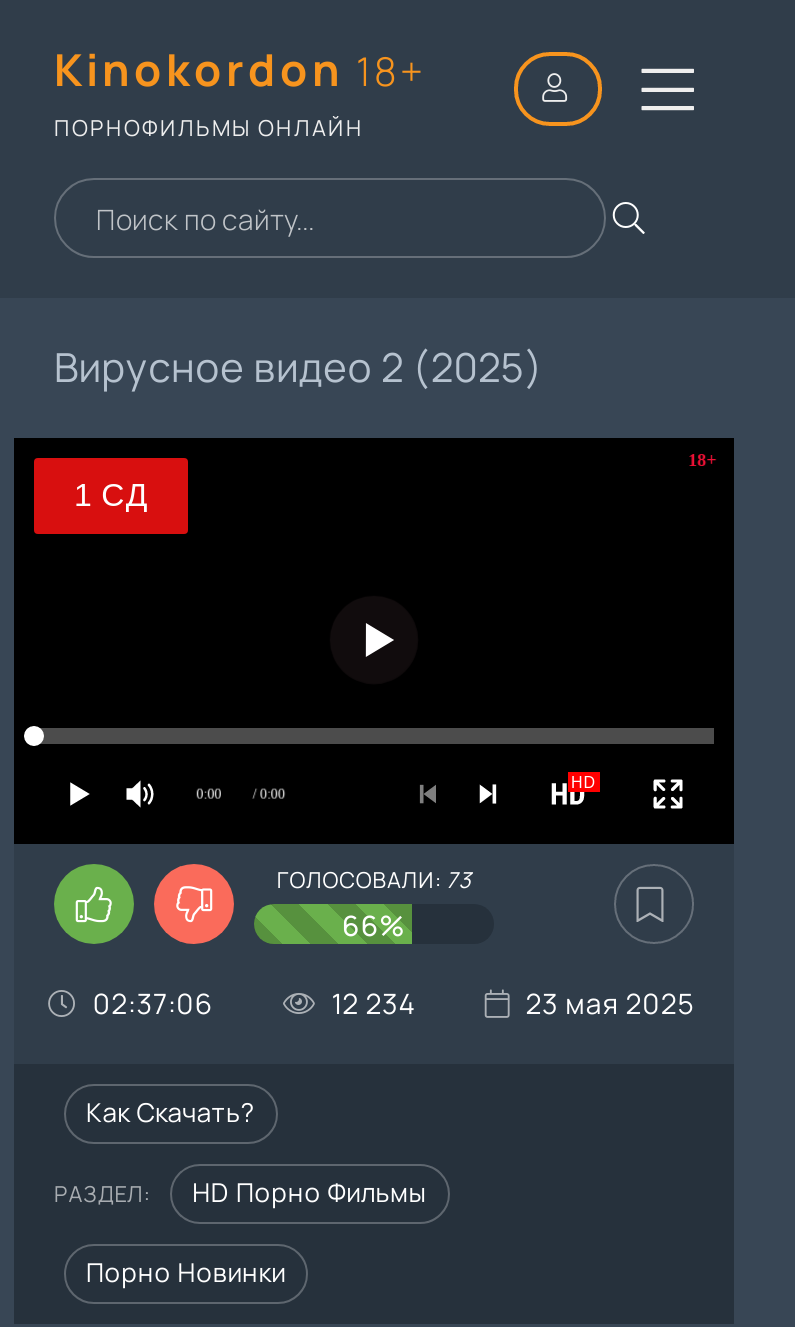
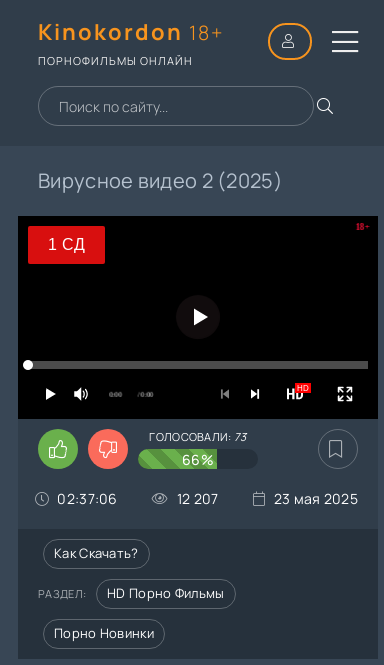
- 12 234
+ 12 207
